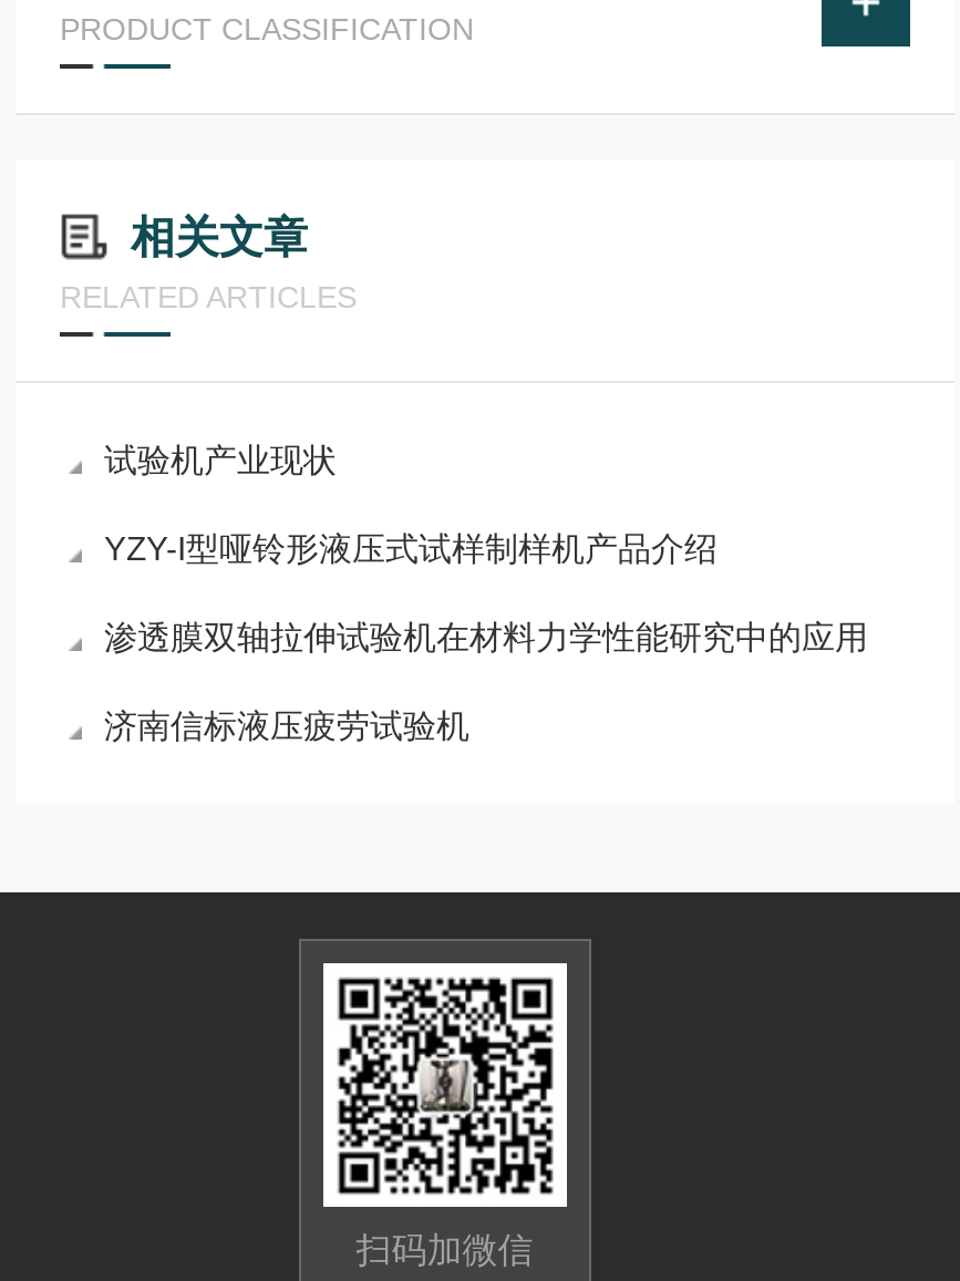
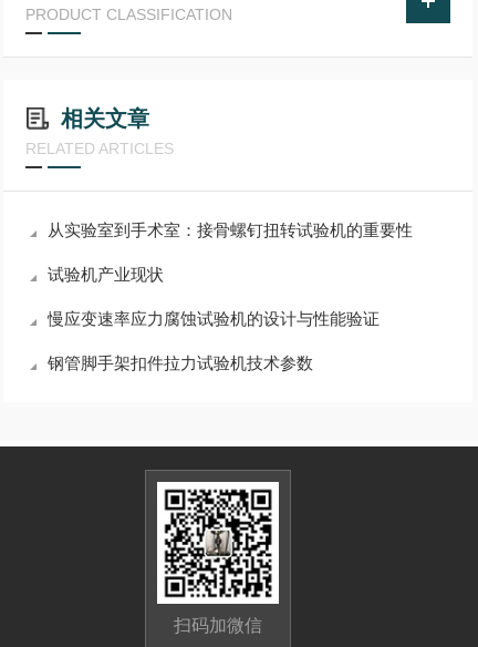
+ 从实验室到手术室：接骨螺钉扭转试验机的重要性

moved down: 试验机产业现状

- YZY-I型哑铃形液压式试样制样机产品介绍
- 渗透膜双轴拉伸试验机在材料力学性能研究中的应用
- 济南信标液压疲劳试验机
+ 慢应变速率应力腐蚀试验机的设计与性能验证
+ 钢管脚手架扣件拉力试验机技术参数
